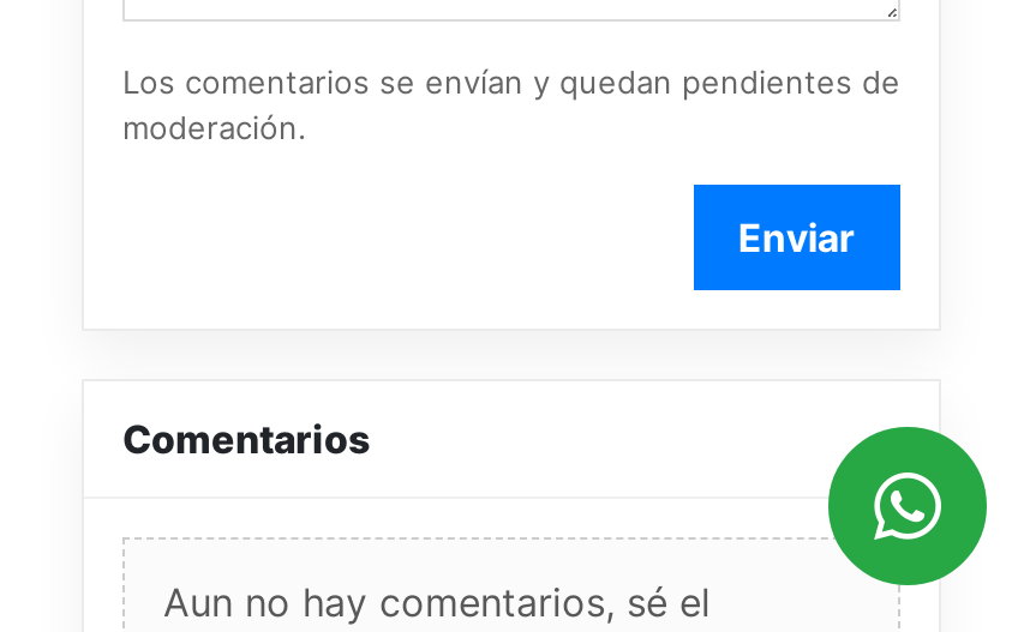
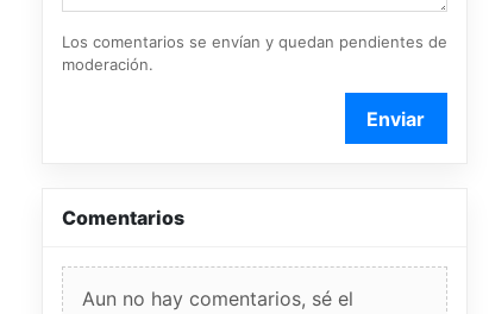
- [image]
